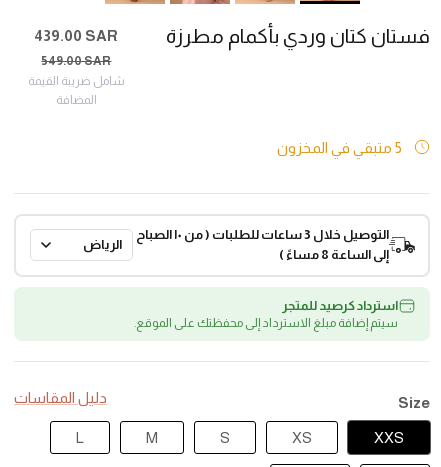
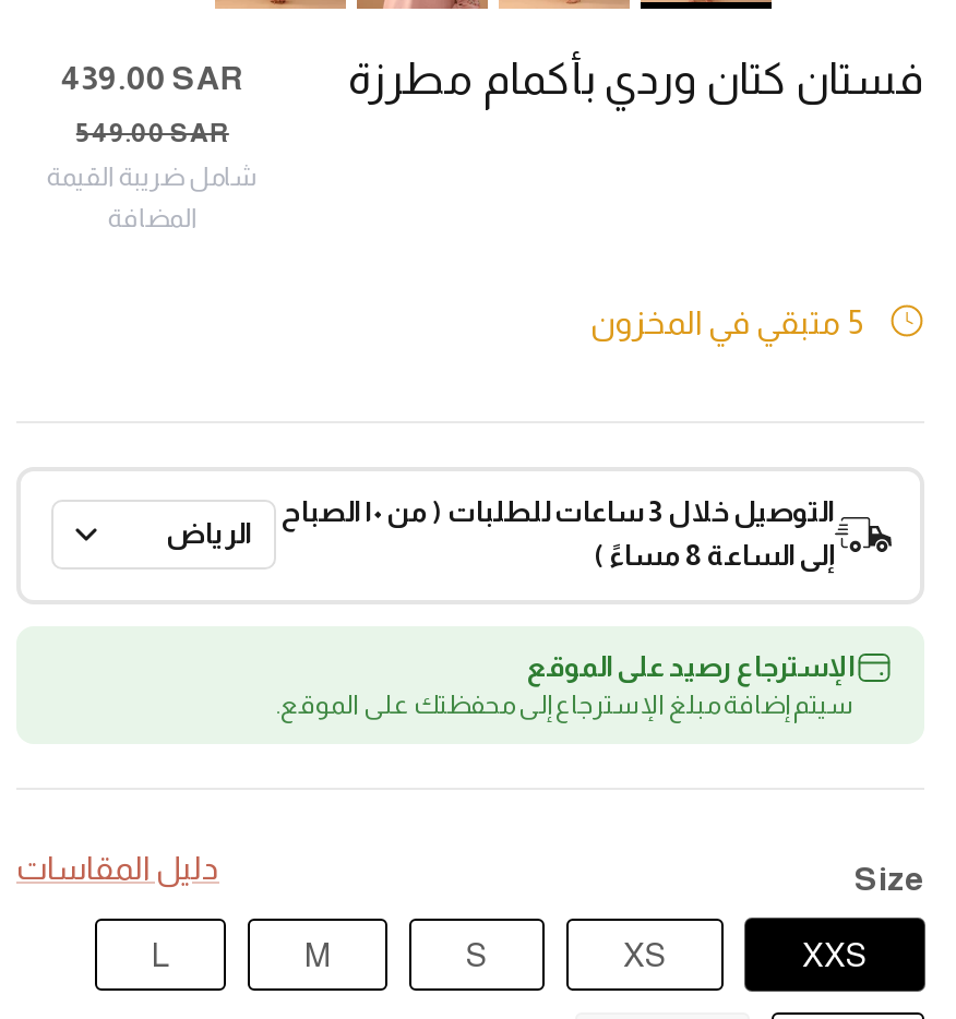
- استرداد كرصيد للمتجر
- سيتم إضافة مبلغ الاسترداد إلى محفظتك على الموقع.
+ الإسترجاع رصيد على الموقع
+ سيتم إضافة مبلغ الإسترجاع إلى محفظتك على الموقع.
